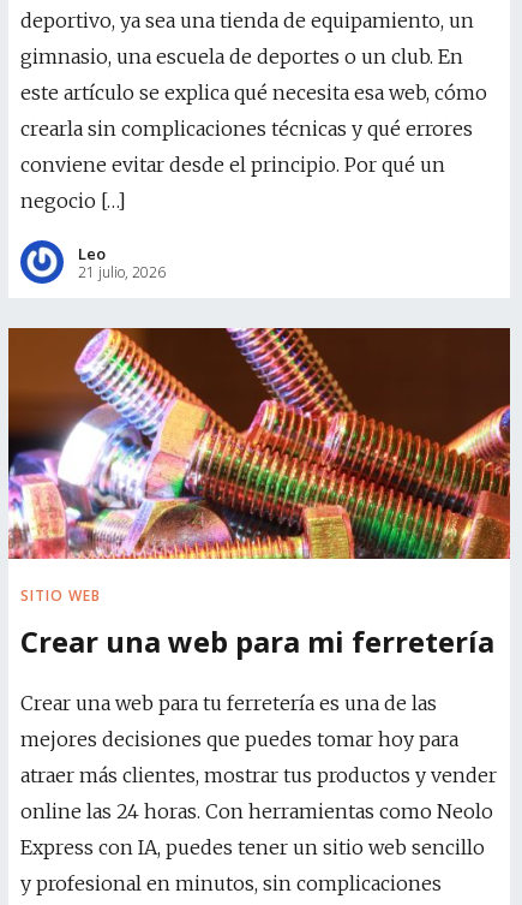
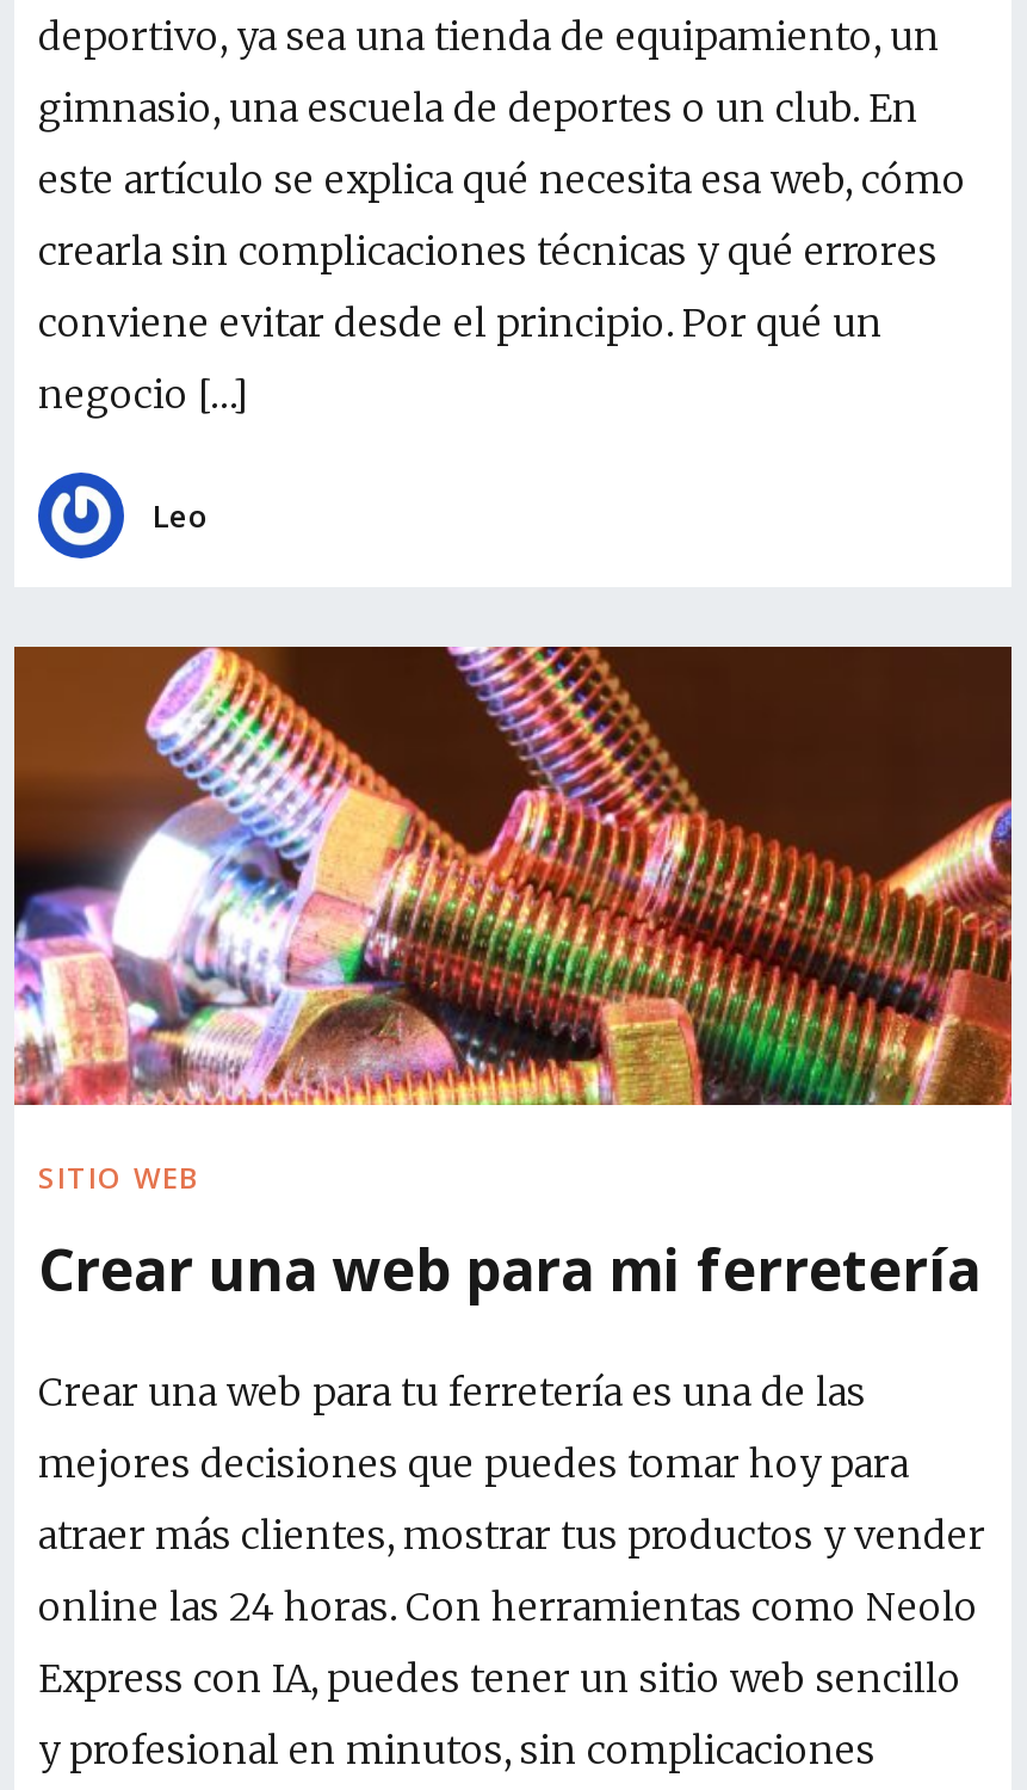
- 21 julio, 2026
